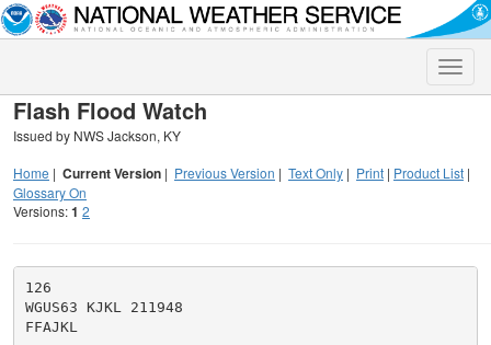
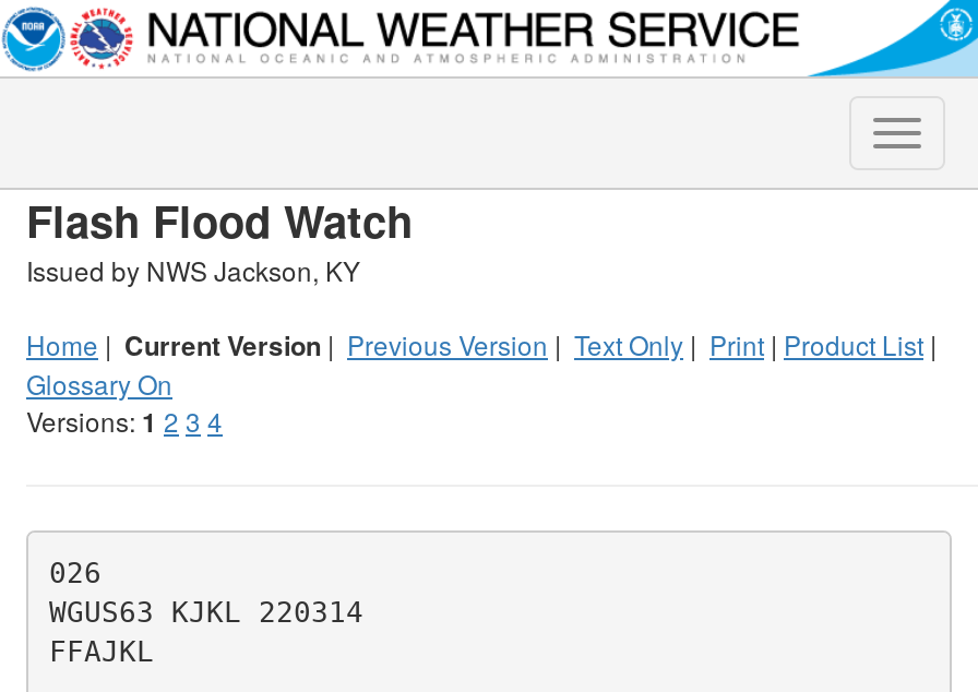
- Versions: 1 2
+ Versions: 1 2 3 4

- 126
- WGUS63 KJKL 211948
+ 026
+ WGUS63 KJKL 220314
